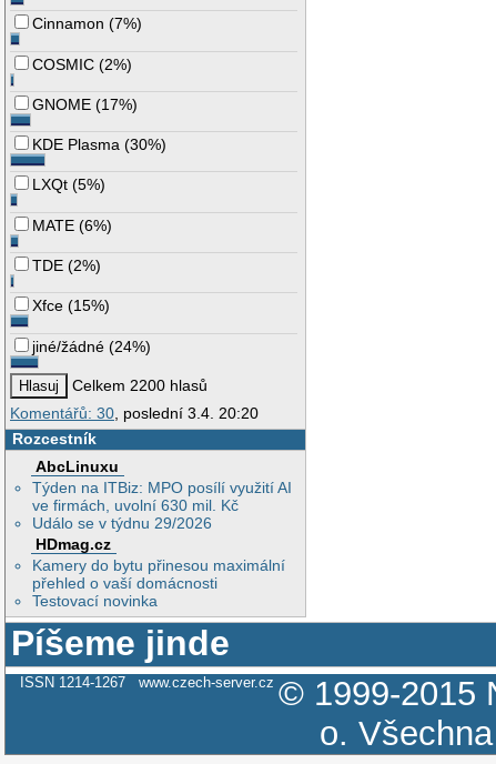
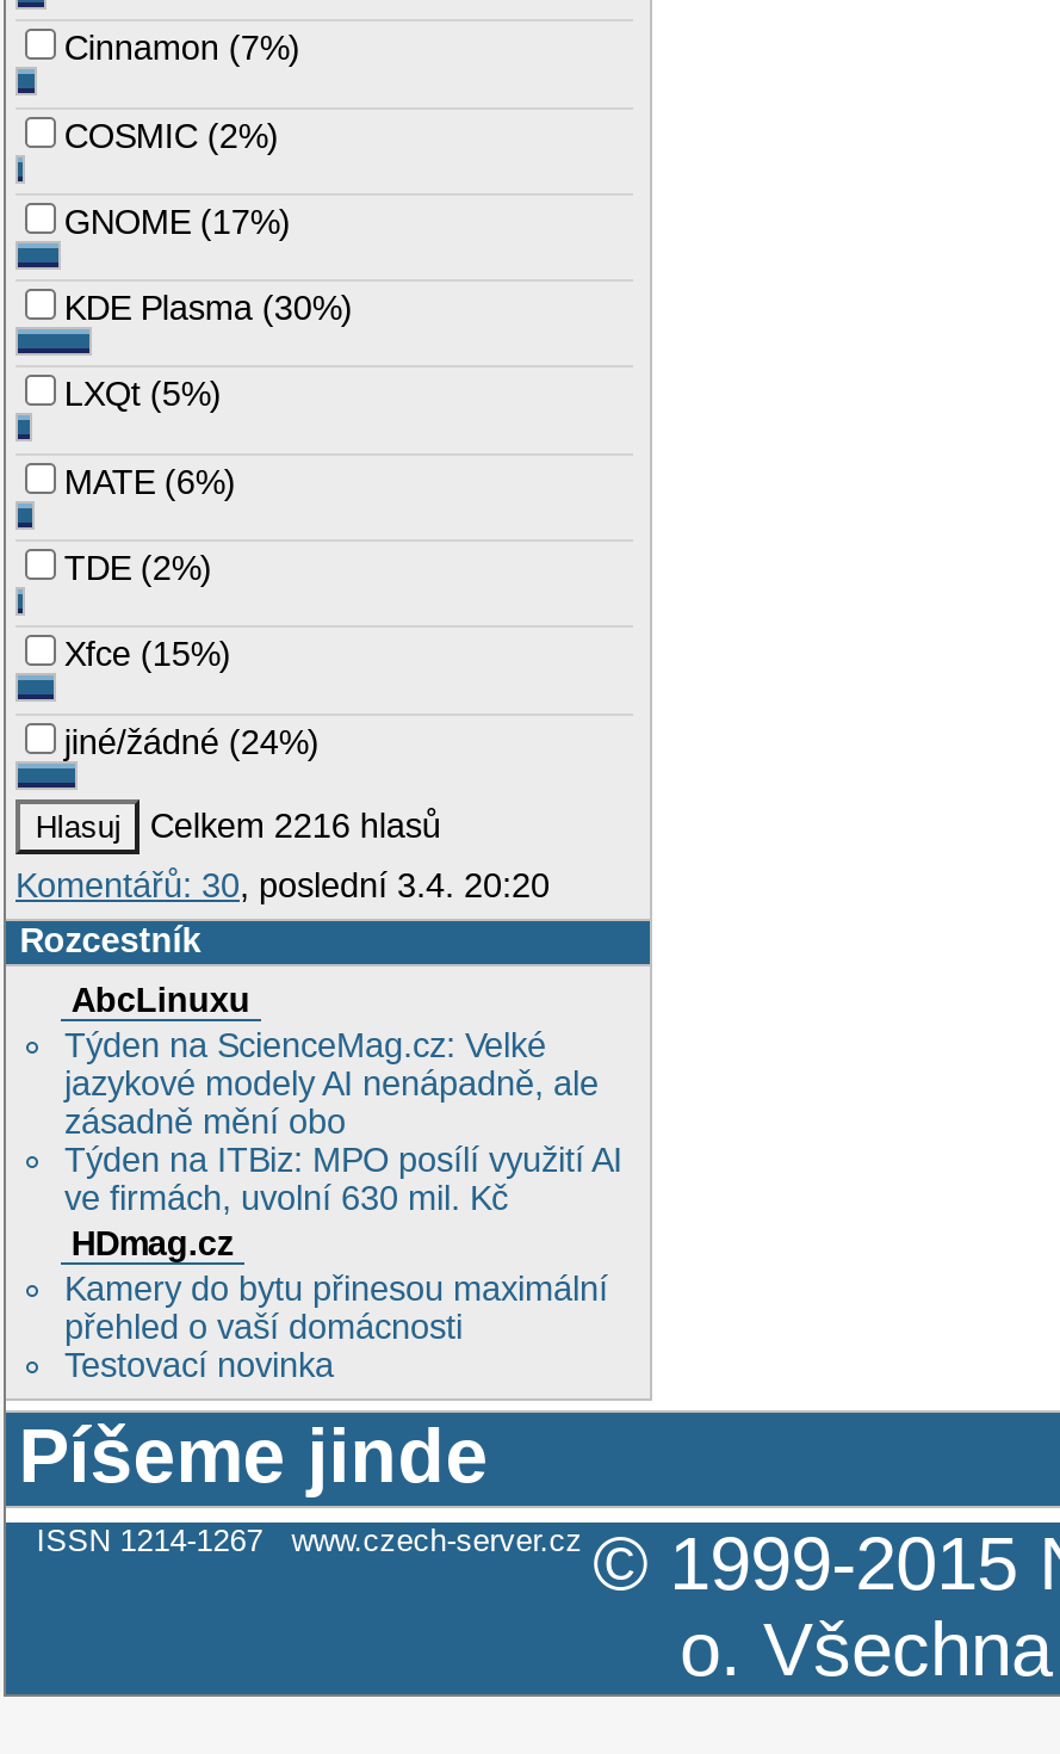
- Celkem 2200 hlasů
+ Celkem 2216 hlasů

+ Týden na ScienceMag.cz: Velké
+ jazykové modely AI nenápadně, ale
+ zásadně mění obo

moved down: Týden na ITBiz: MPO posílí využití AI | ve firmách, uvolní 630 mil. Kč

- Událo se v týdnu 29/2026
